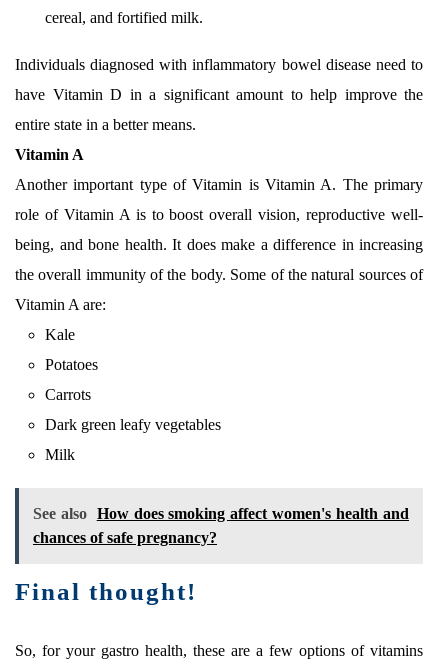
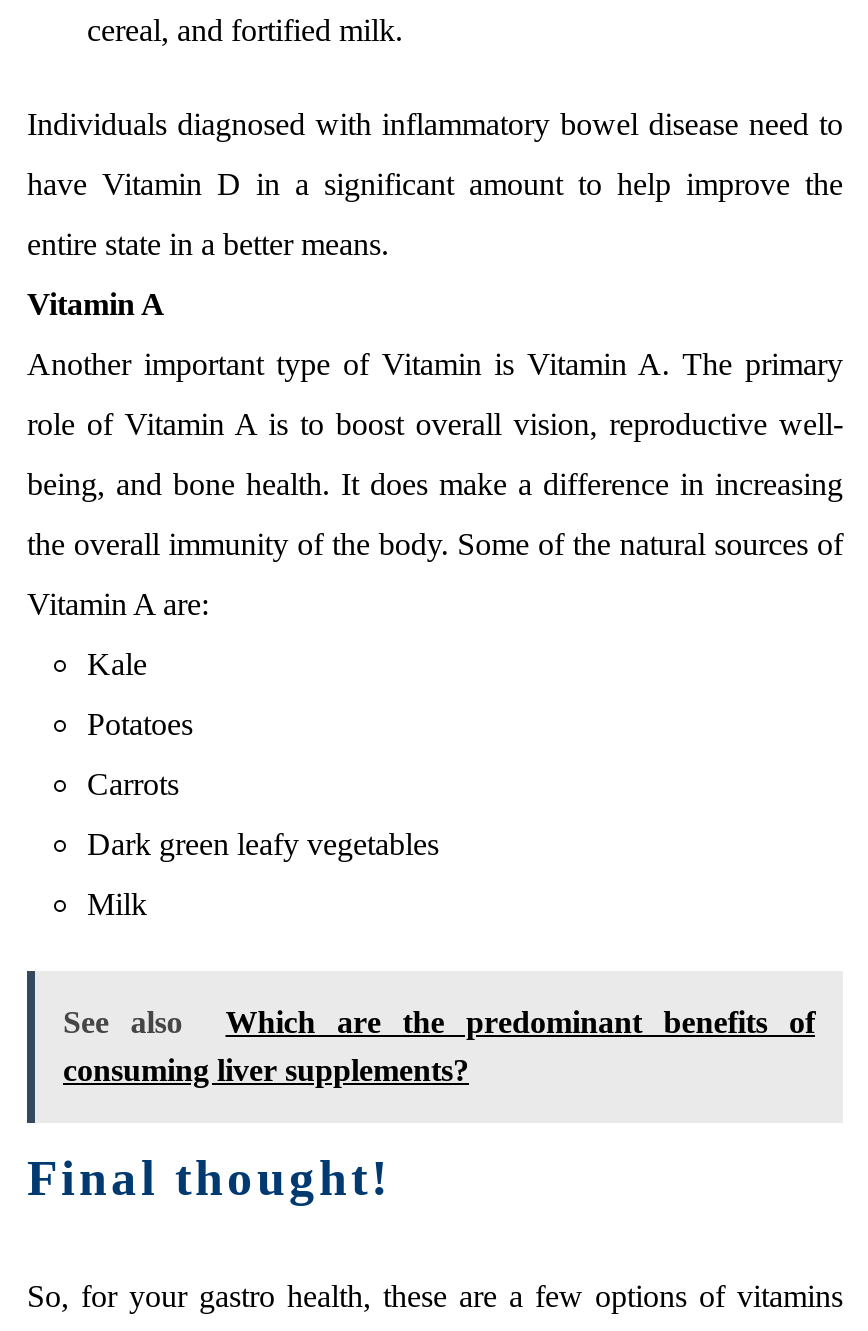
- See also How does smoking affect women's health and
- chances of safe pregnancy?
+ See also
+ Which are the predominant benefits of
+ consuming liver supplements?
